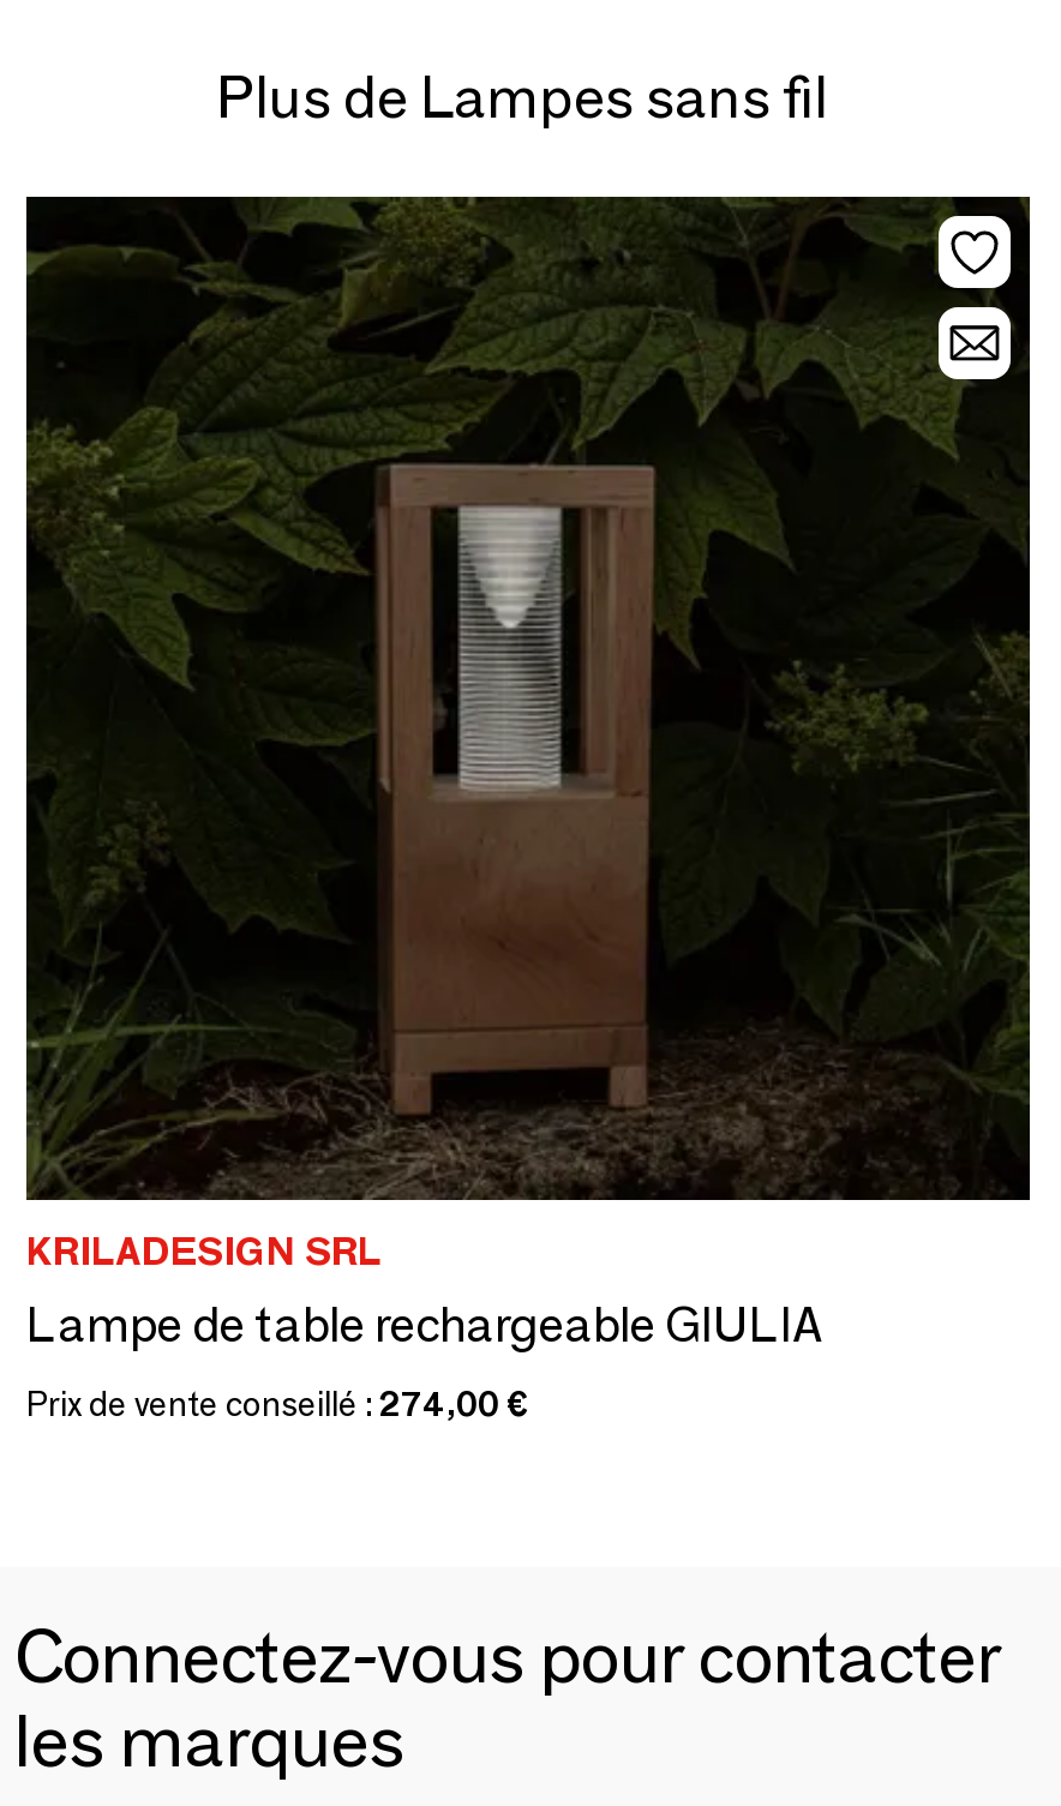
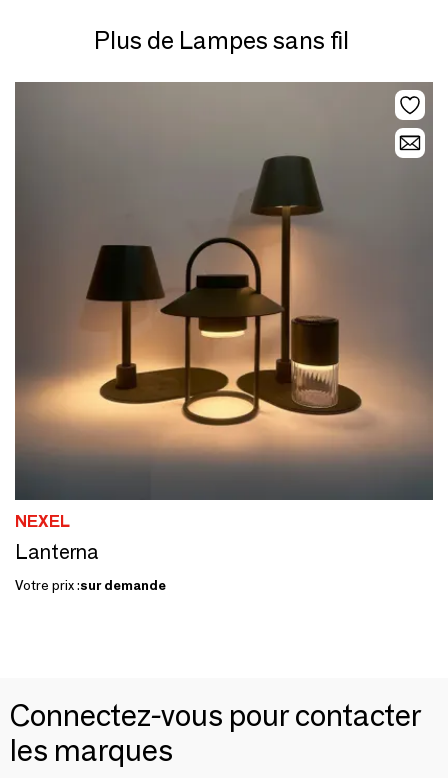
- [image]
- KRILADESIGN SRL
- Lampe de table rechargeable GIULIA
+ [image]
+ NEXEL
+ Lanterna

- Prix de vente conseillé : 274,00 €
+ Votre prix : sur demande
